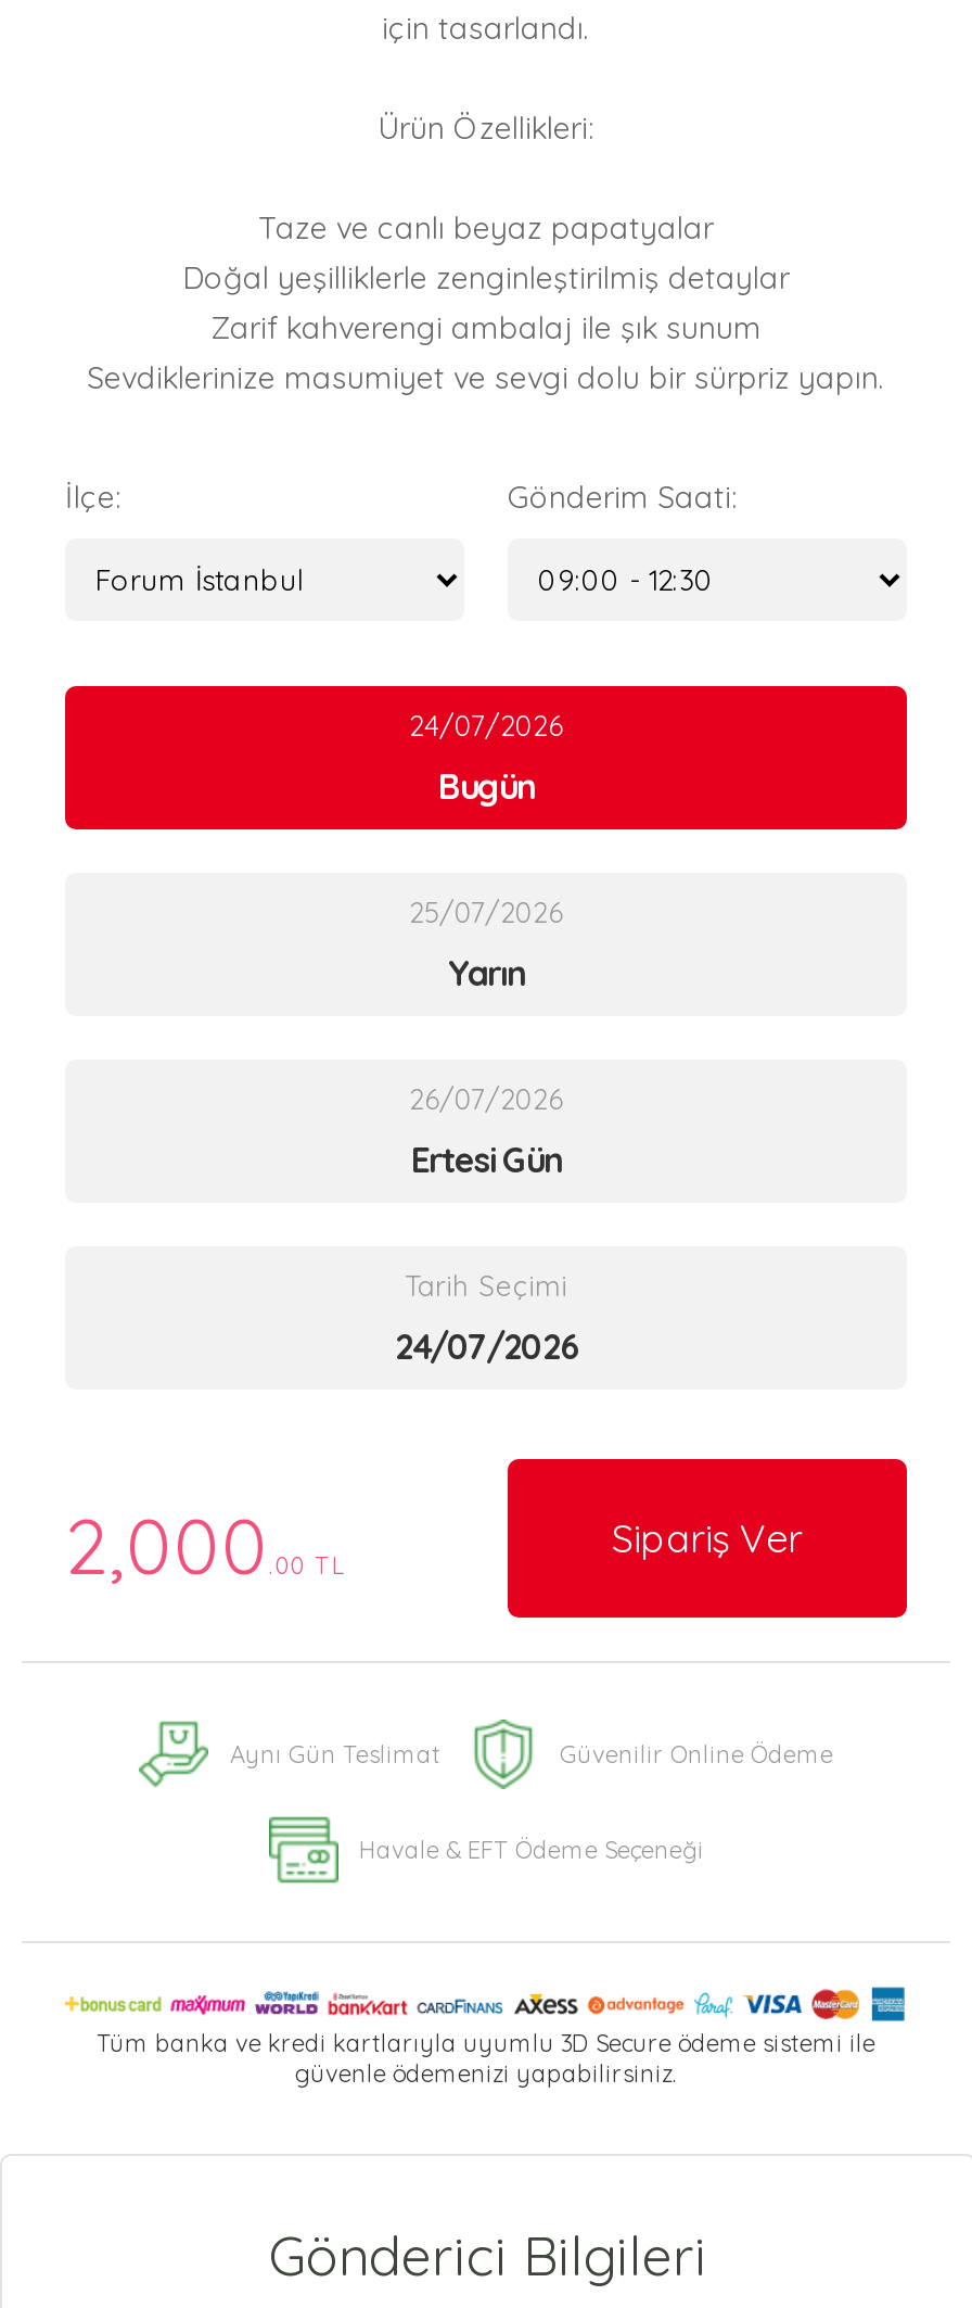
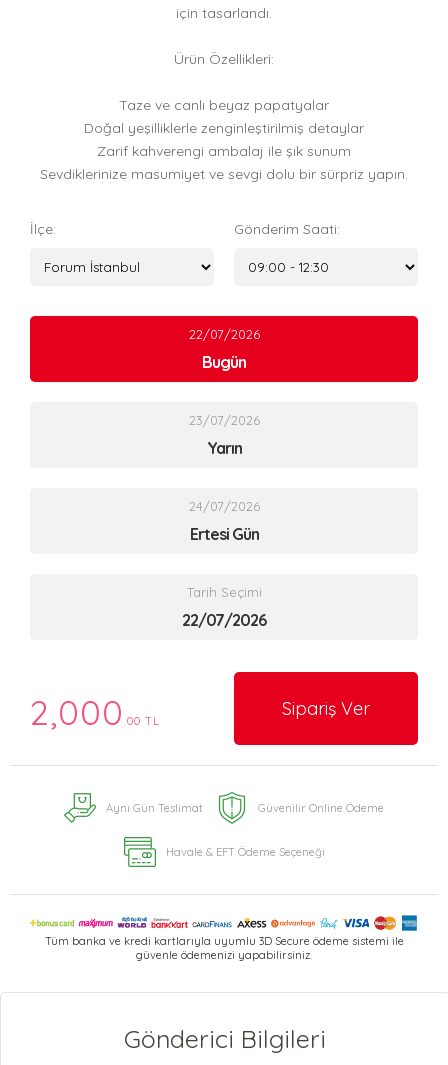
- 24/07/2026
+ 22/07/2026

- 25/07/2026
+ 23/07/2026

- 26/07/2026
+ 24/07/2026
